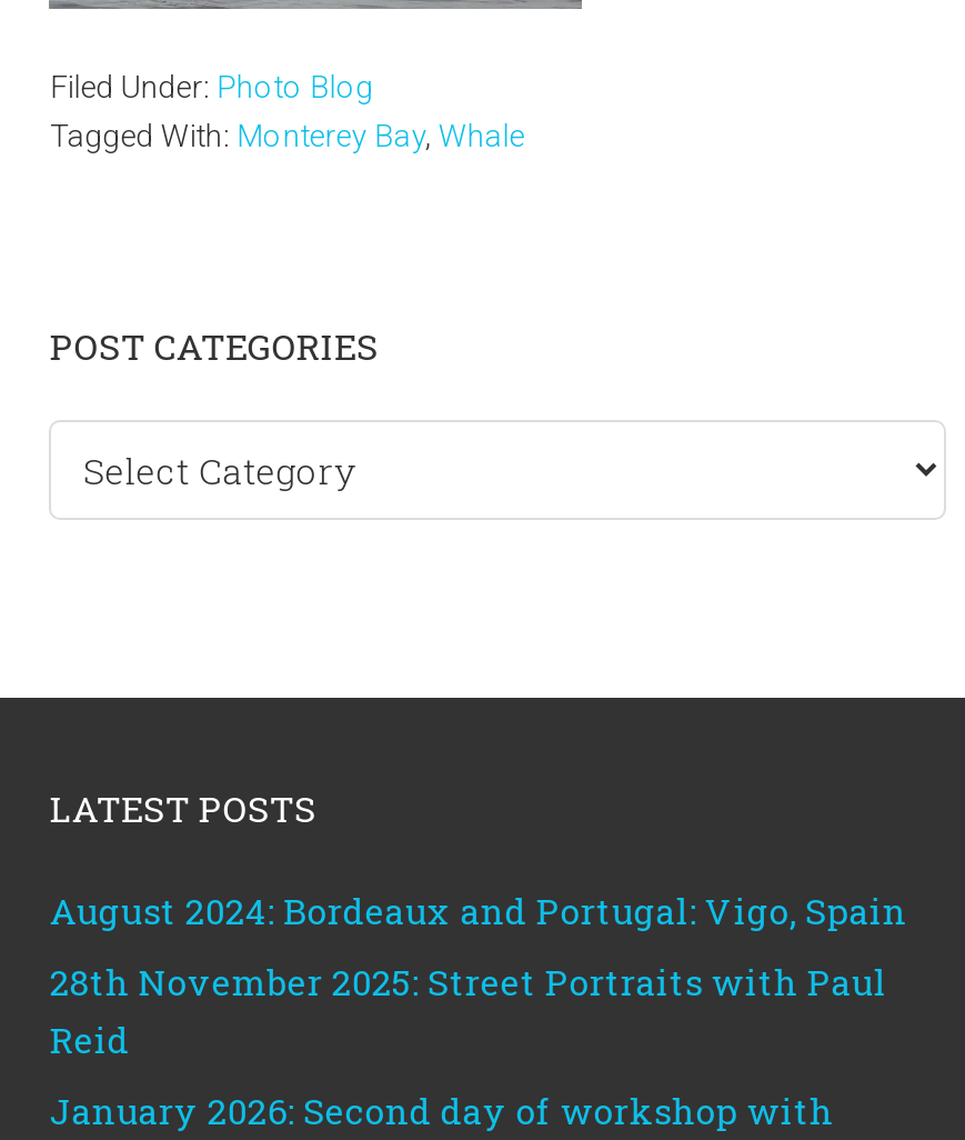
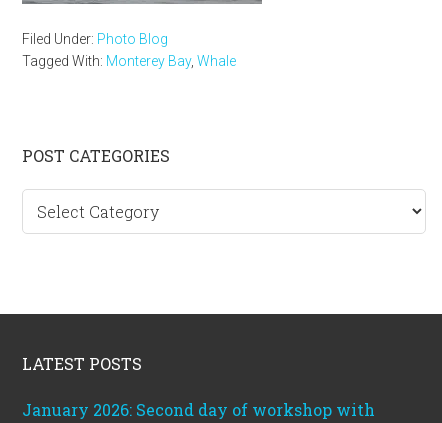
- August 2024: Bordeaux and Portugal: Vigo, Spain
- 28th November 2025: Street Portraits with Paul
- Reid
